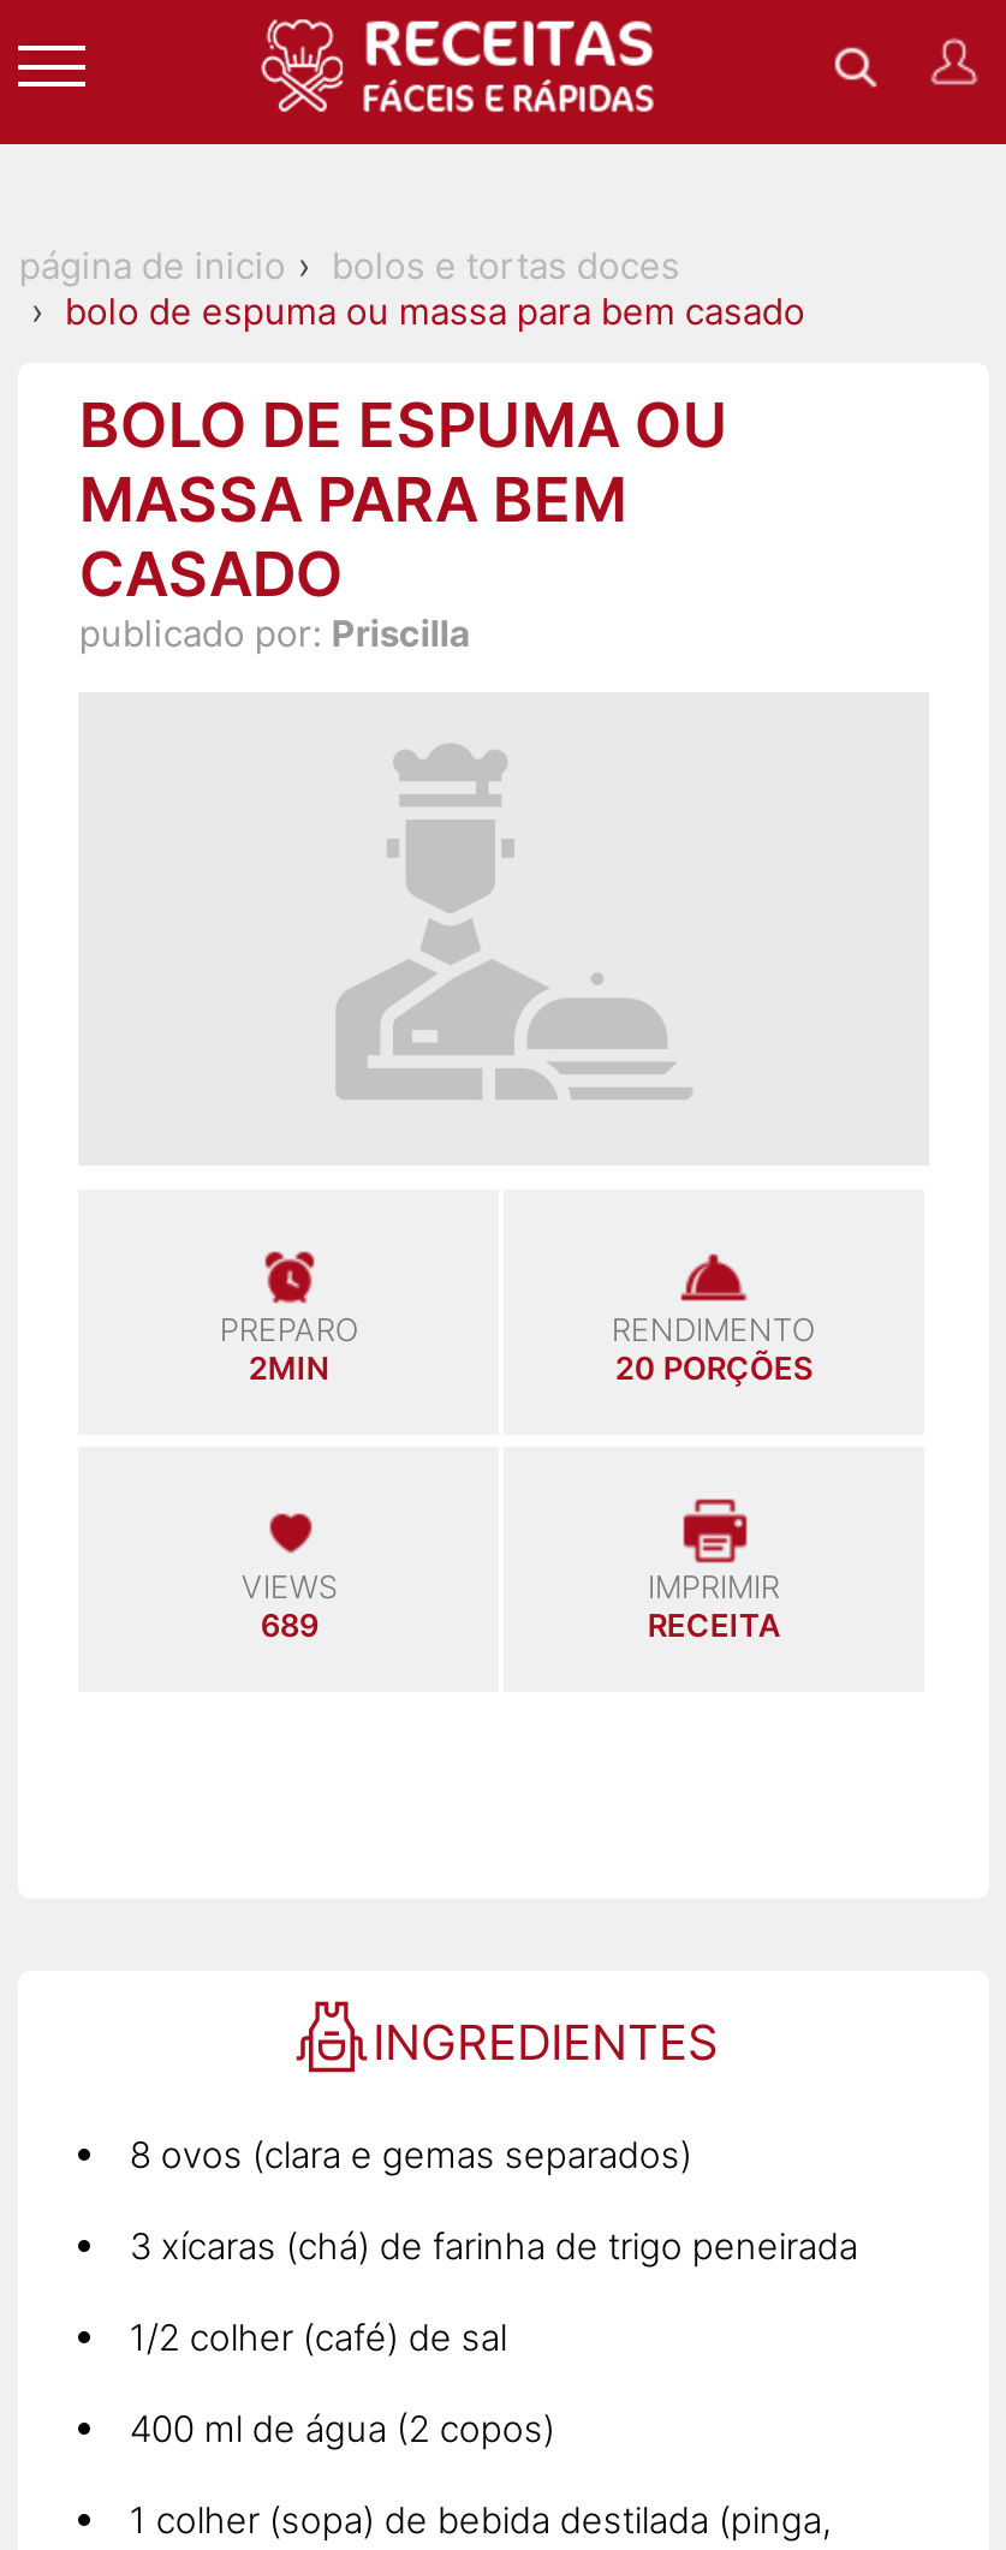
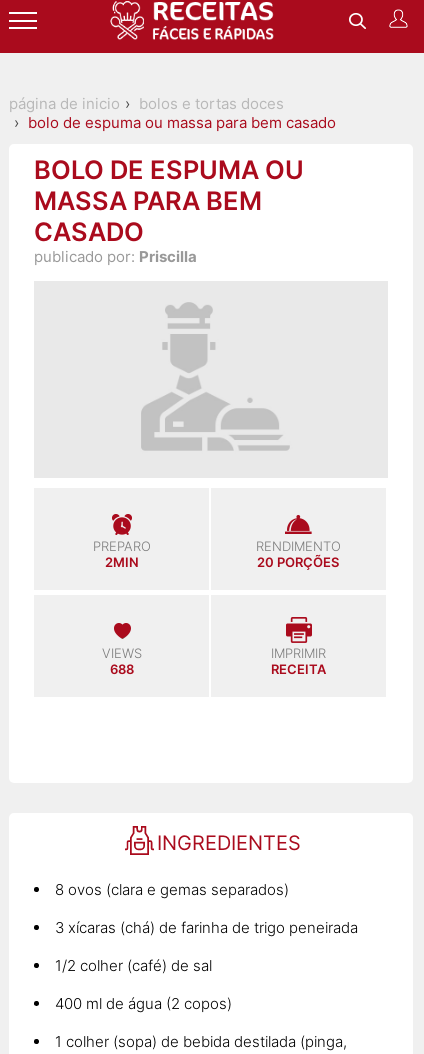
- 689
+ 688
